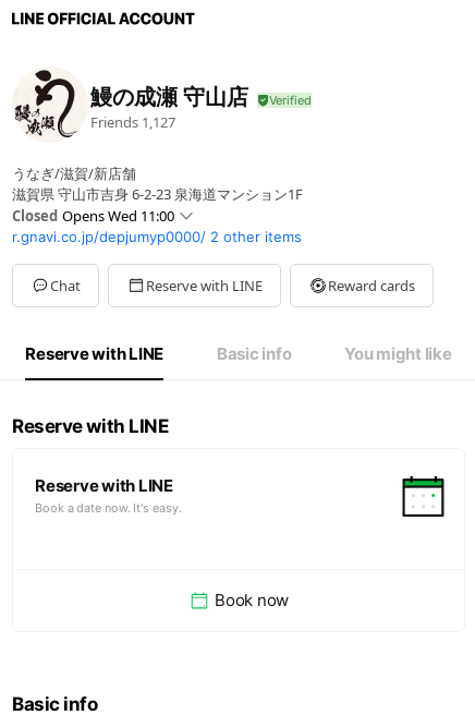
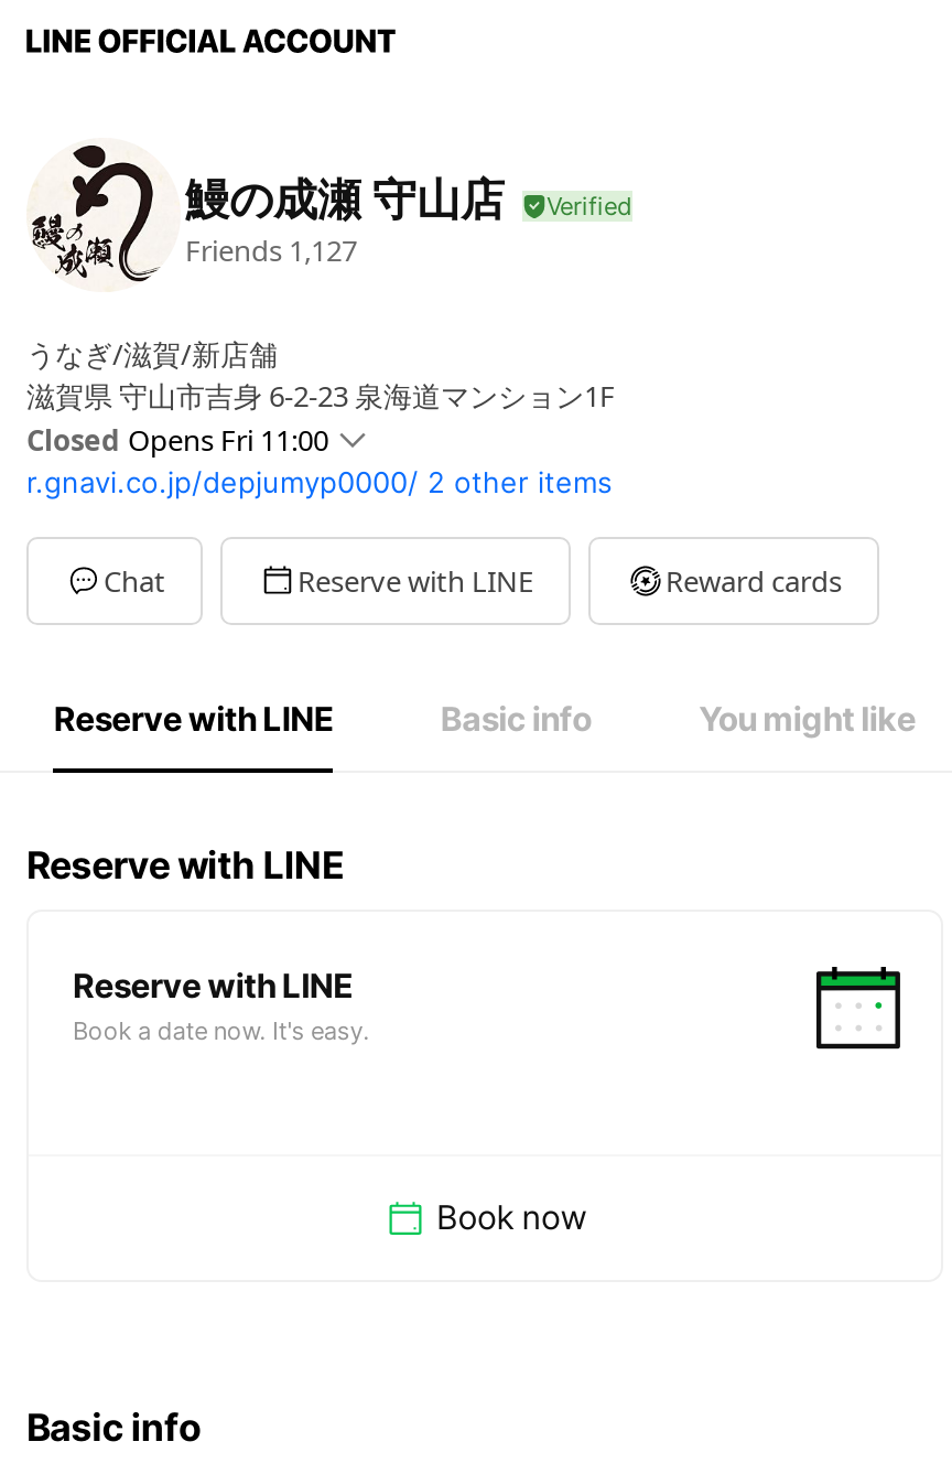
- Closed Opens Wed 11:00
+ Closed Opens Fri 11:00
